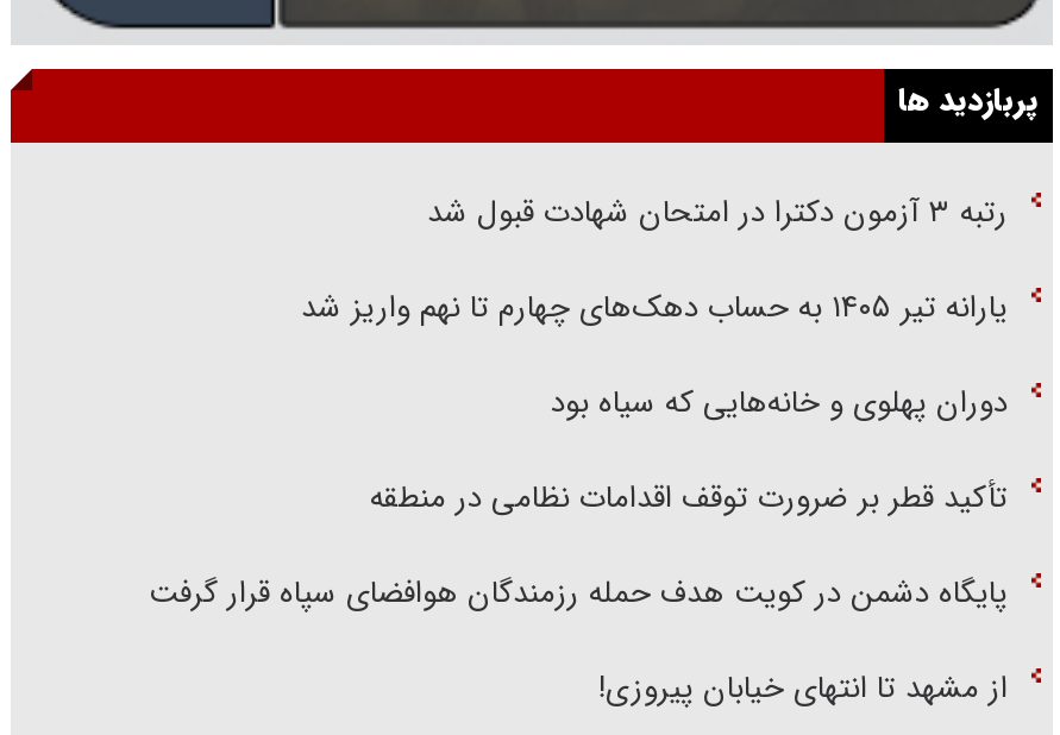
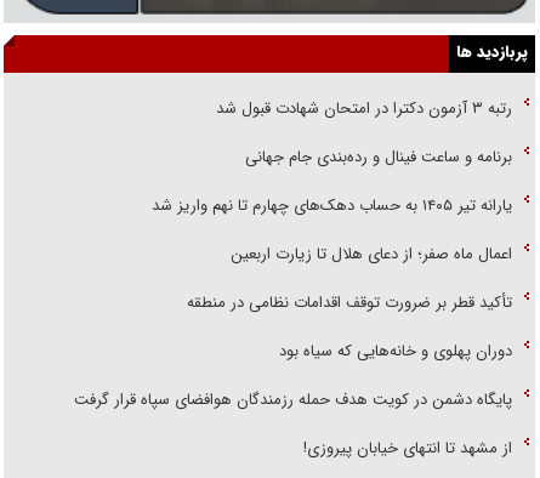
+ برنامه و ساعت فینال و رده‌بندی جام جهانی

+ اعمال ماه صفر؛ از دعای هلال تا زیارت اربعین

moved down: دوران پهلوی و خانه‌هایی که سیاه بود
